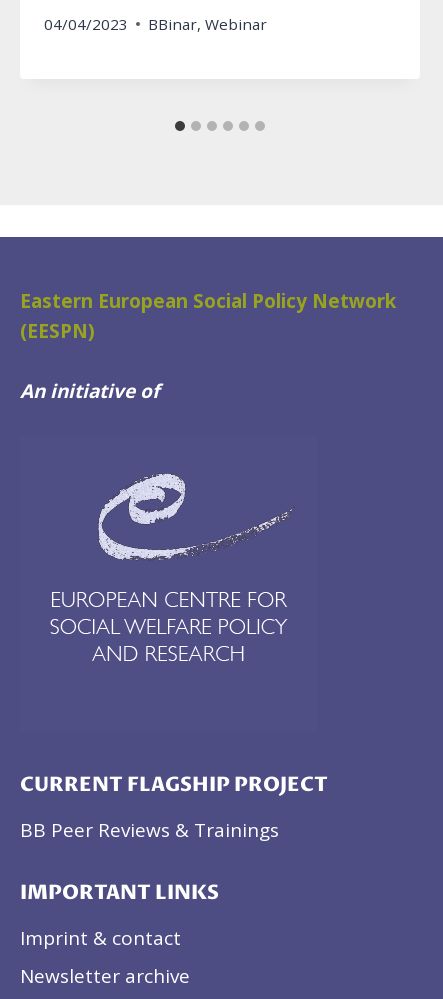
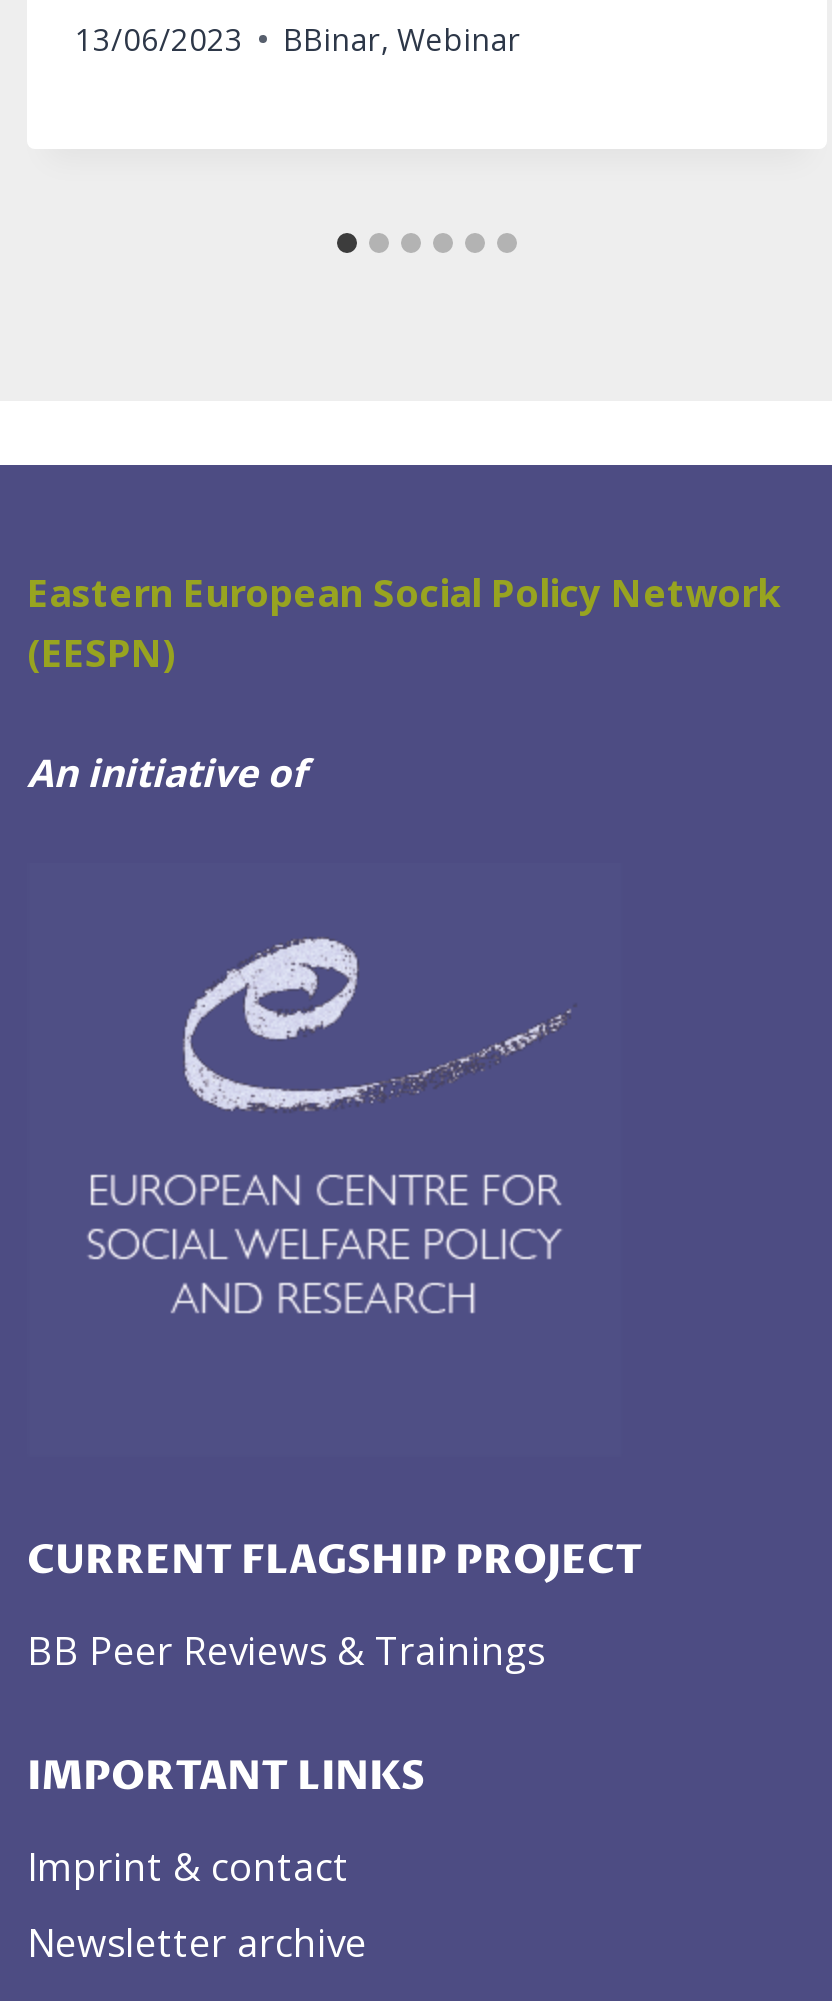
- 04/04/2023 BBinar, Webinar
+ 13/06/2023 BBinar, Webinar
